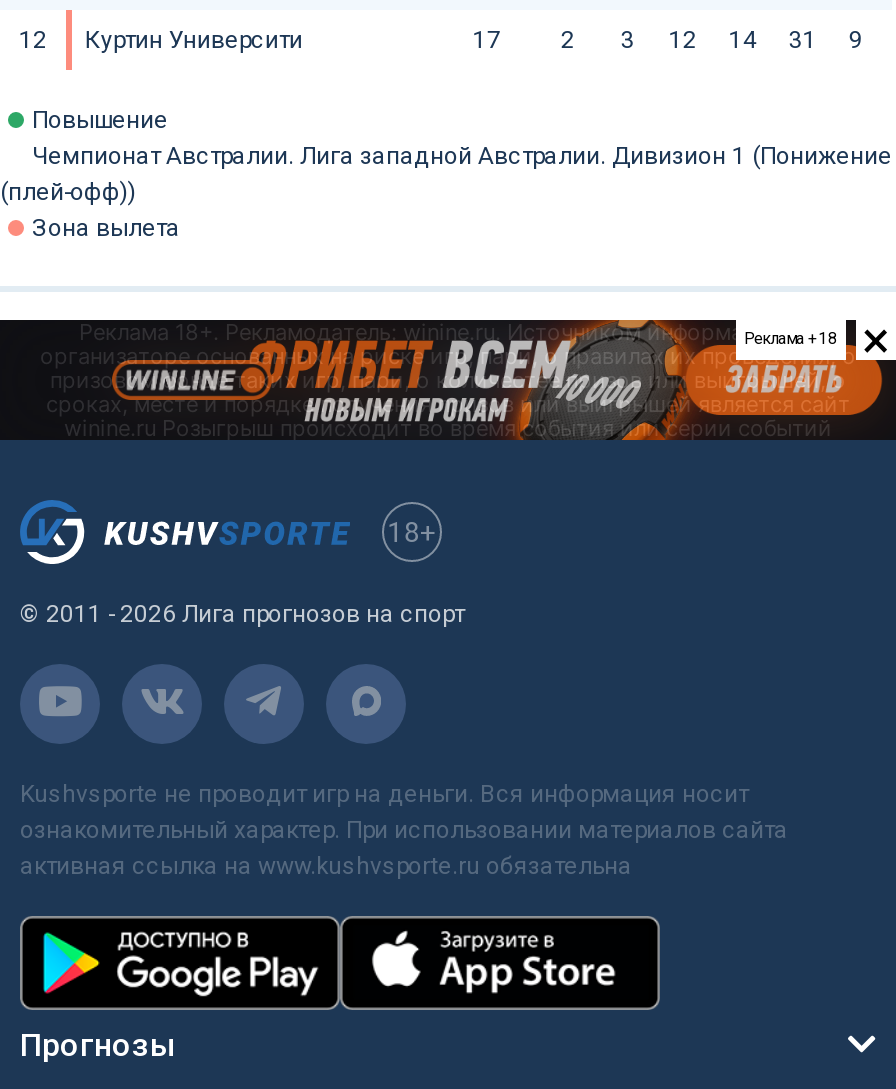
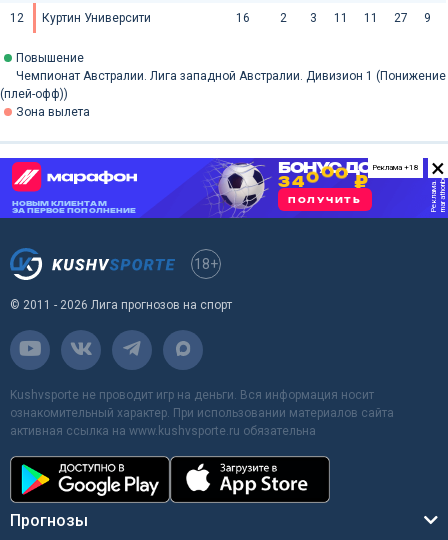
- 17
+ 16

- 12
+ 11

- 14
+ 11

- 31
+ 27

- [image]
+ [image]
